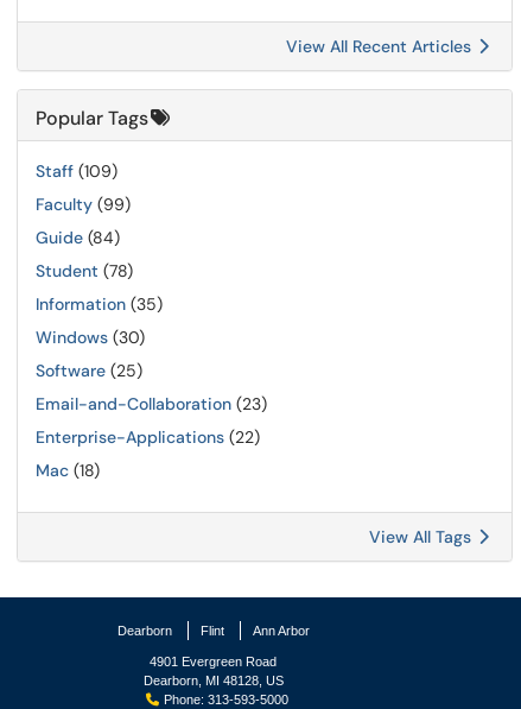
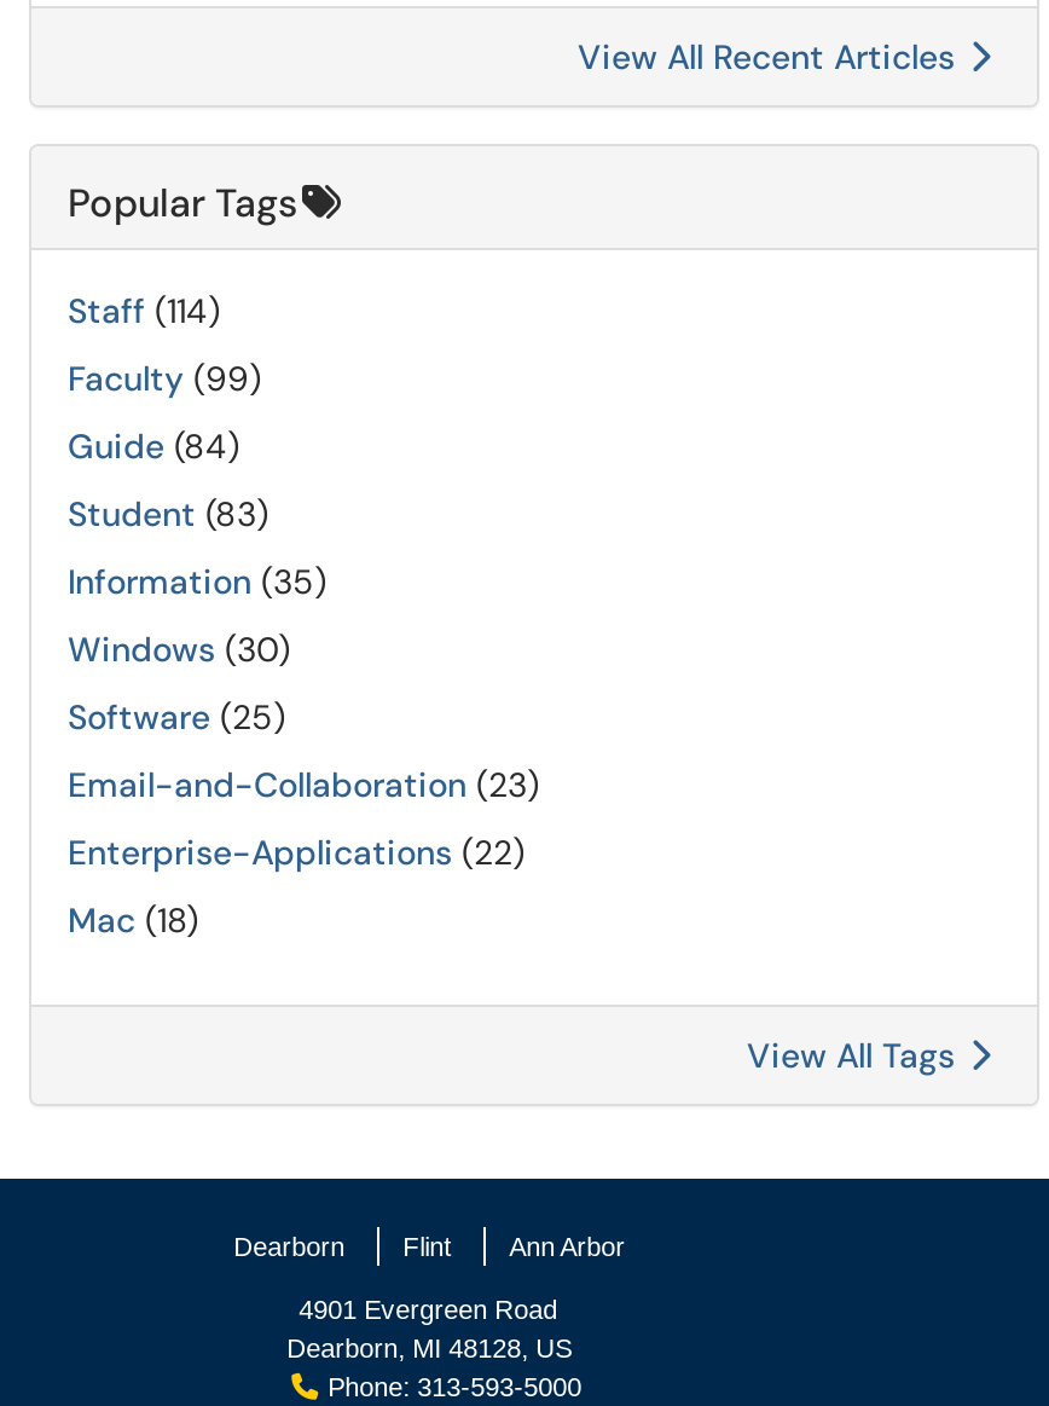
- Staff (109)
+ Staff (114)

- Student (78)
+ Student (83)
